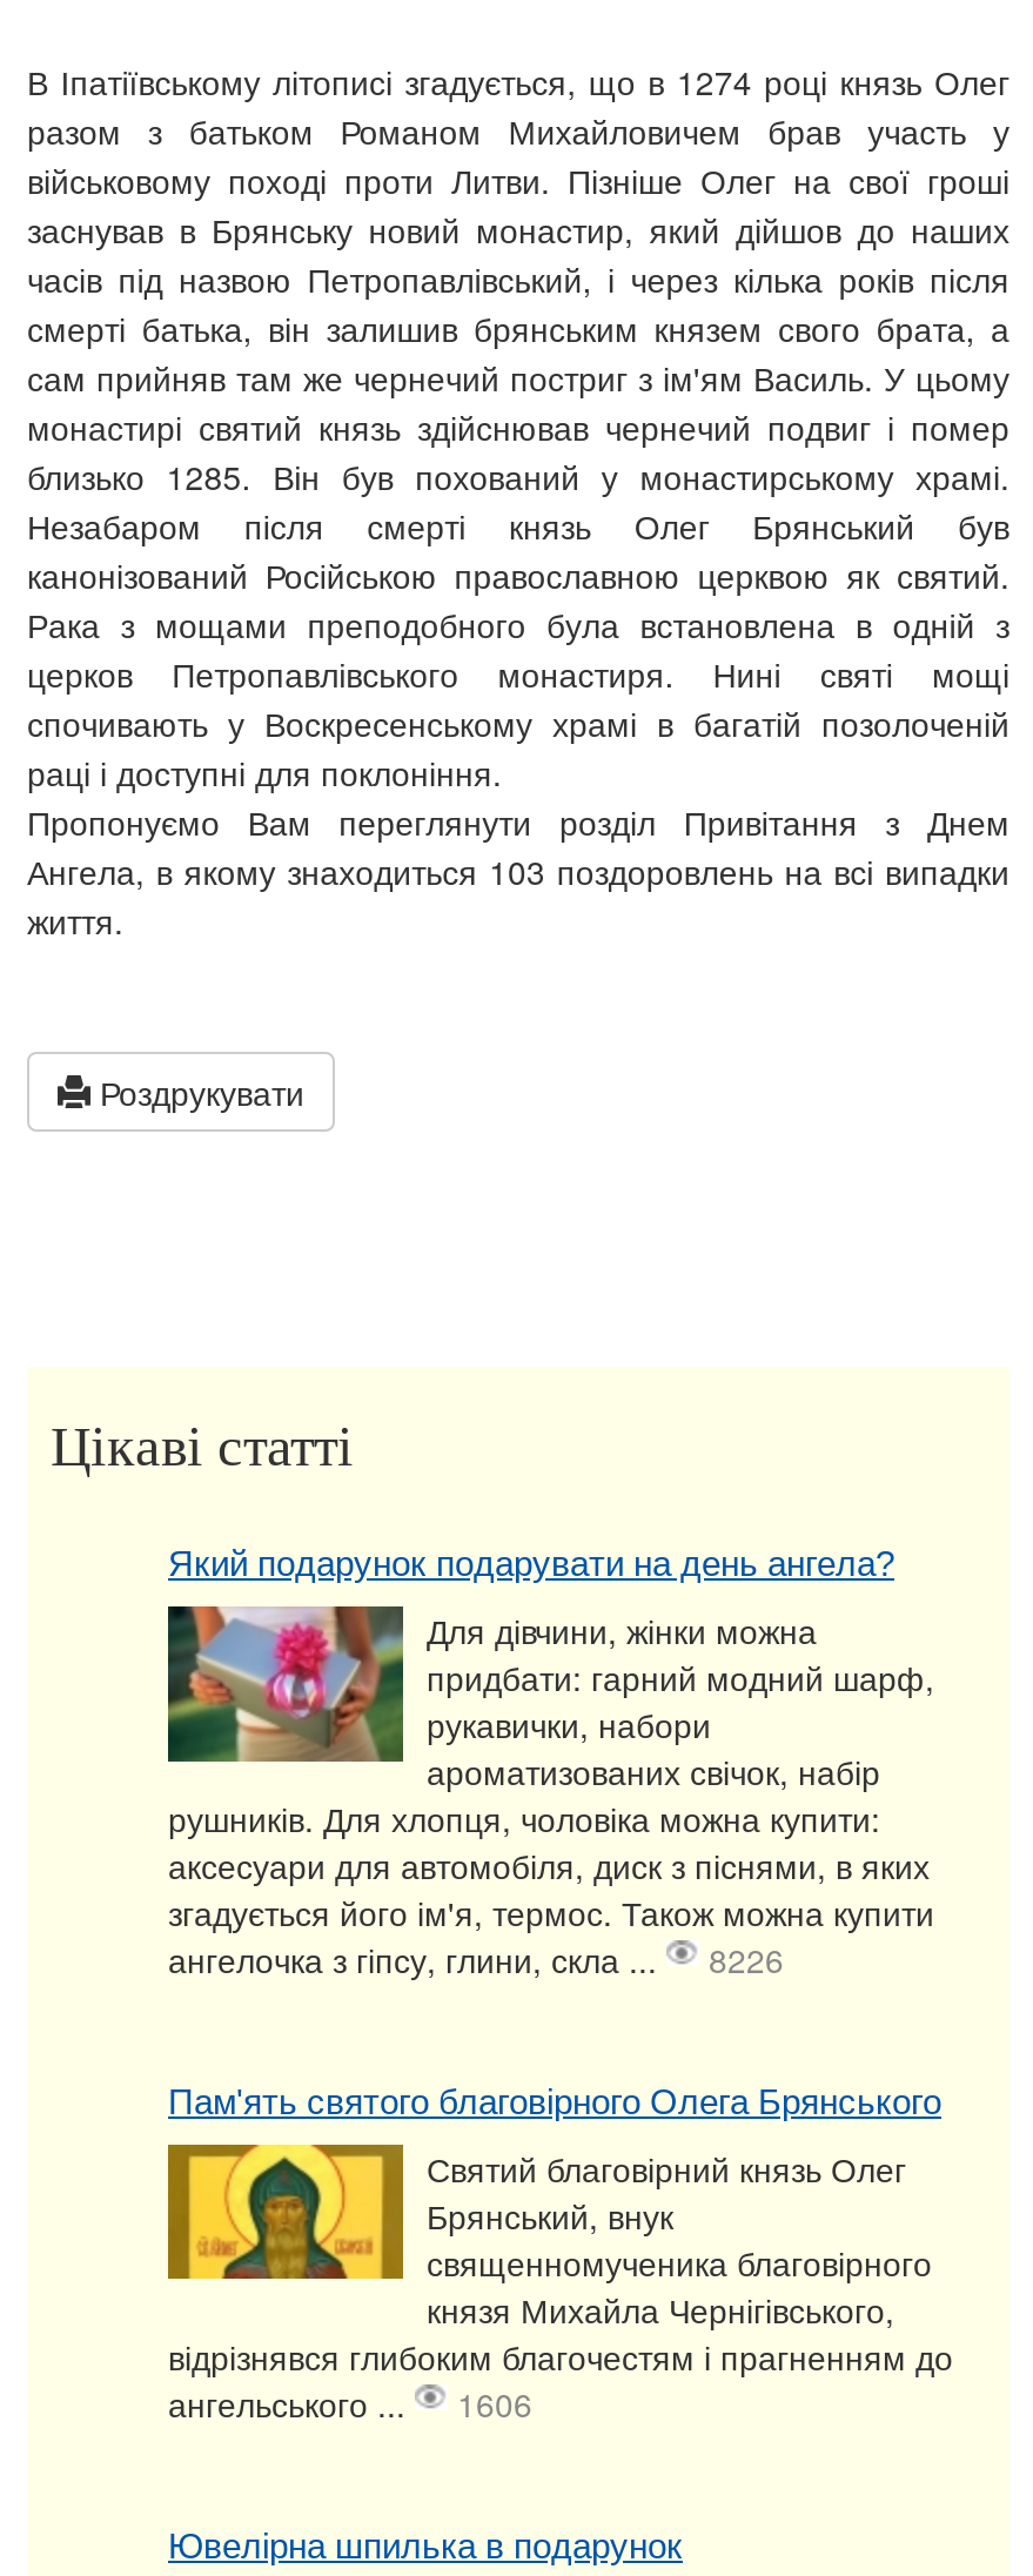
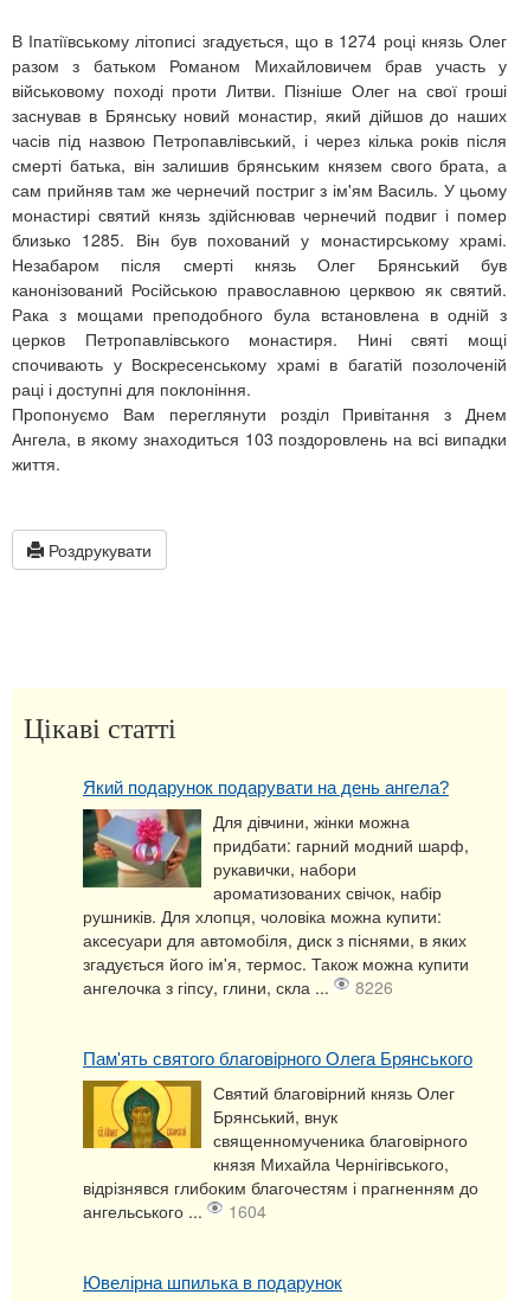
- ангельського ... 1606
+ ангельського ... 1604
